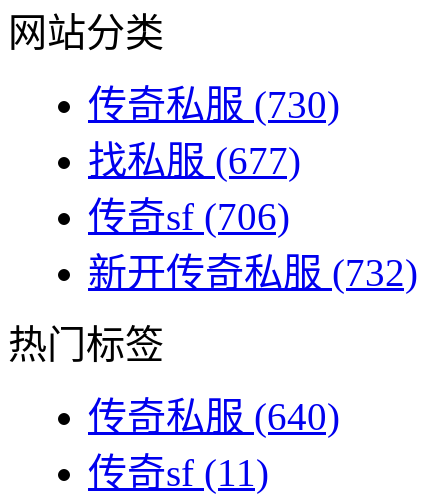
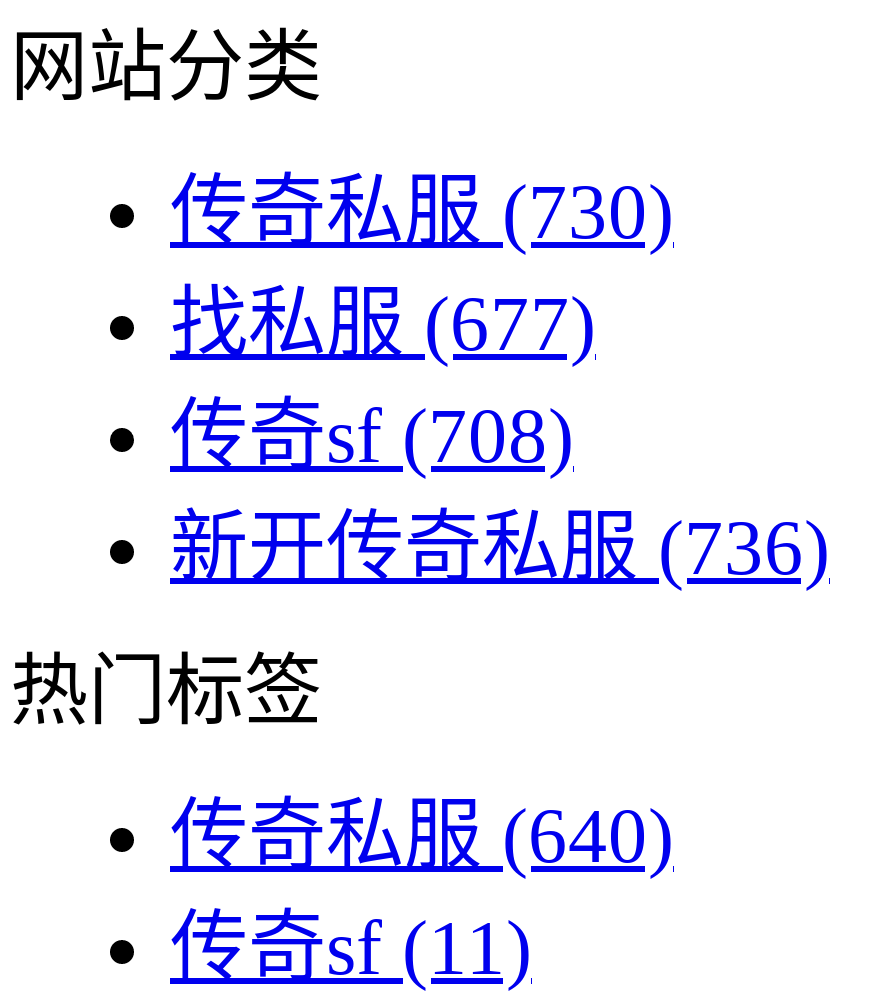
- 传奇sf (706)
+ 传奇sf (708)

- 新开传奇私服(732)
+ 新开传奇私服(736)
